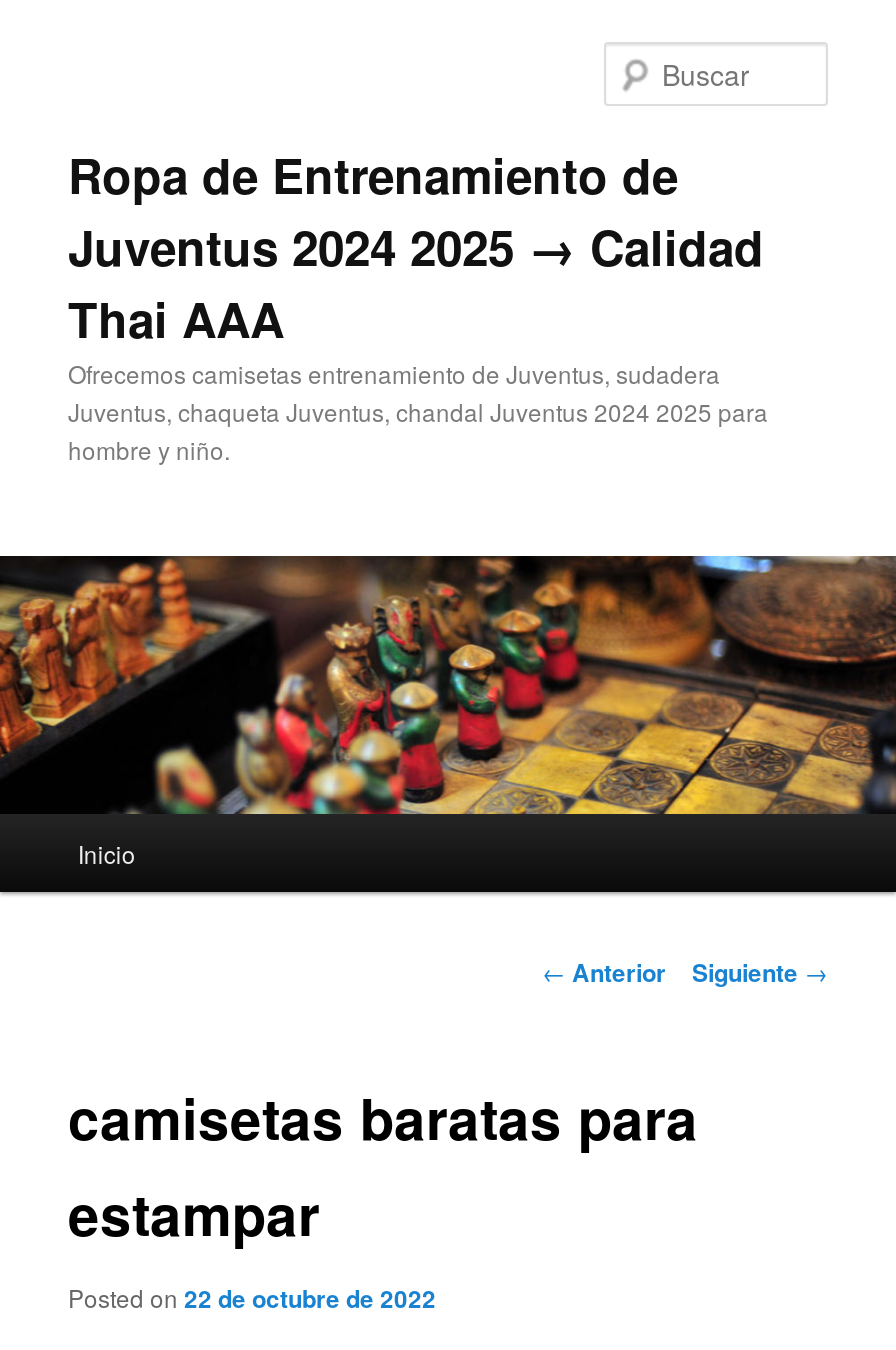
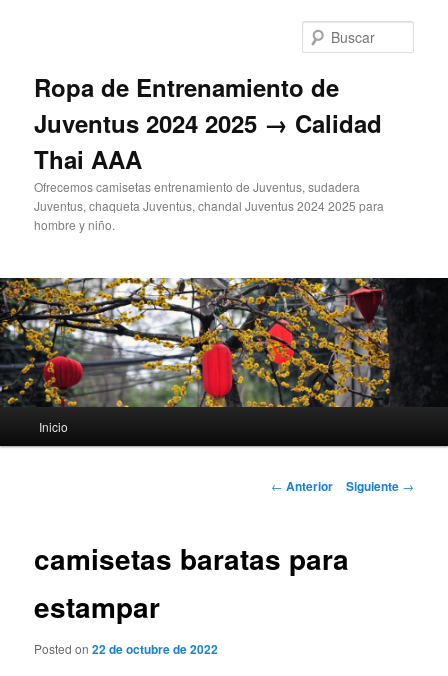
- [image]
+ [image]
